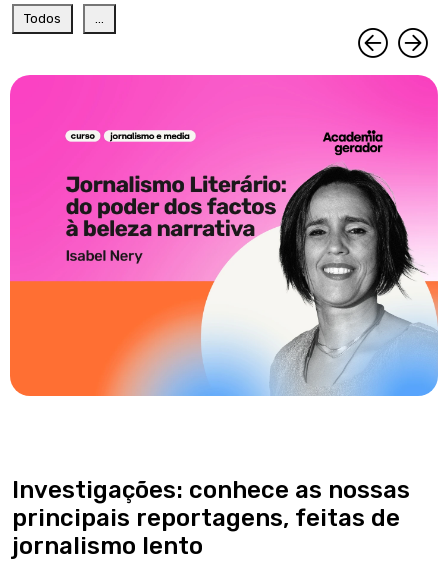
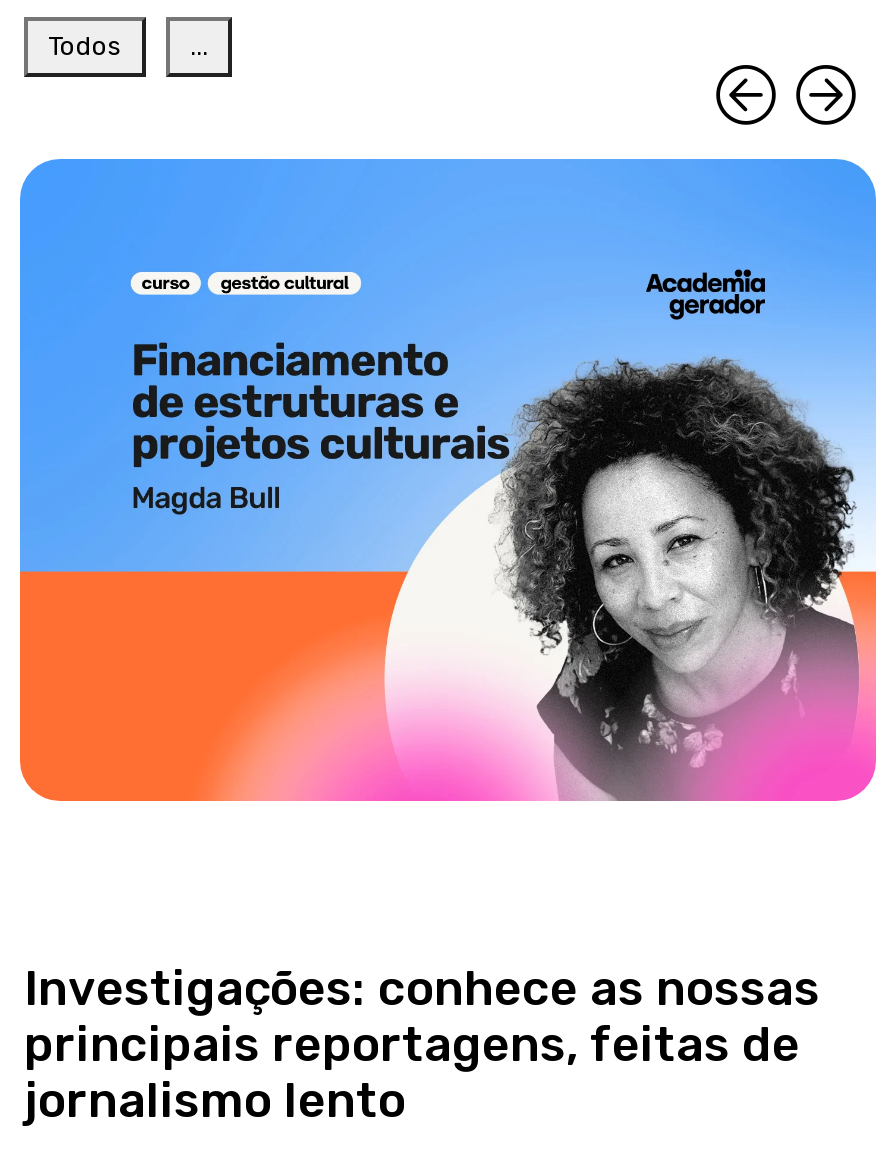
- [image]
+ [image]
